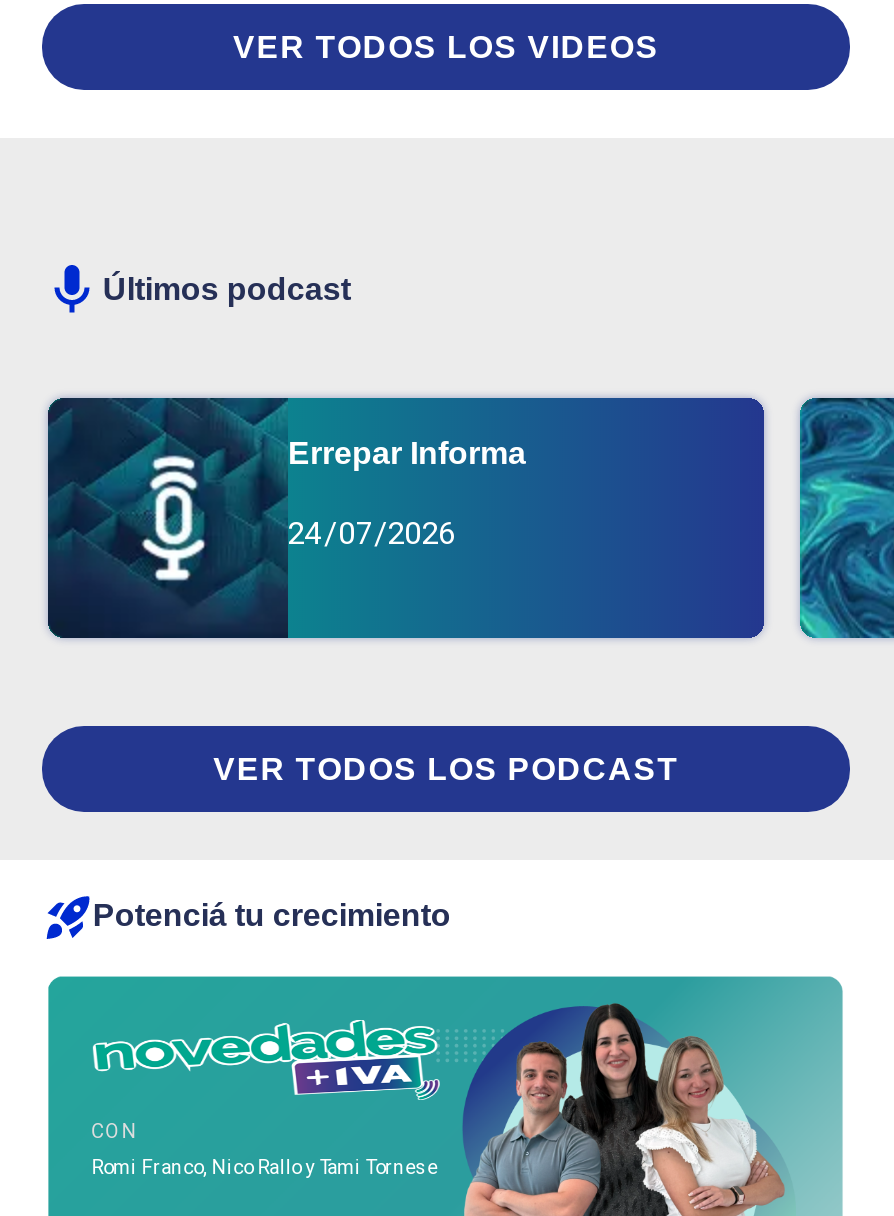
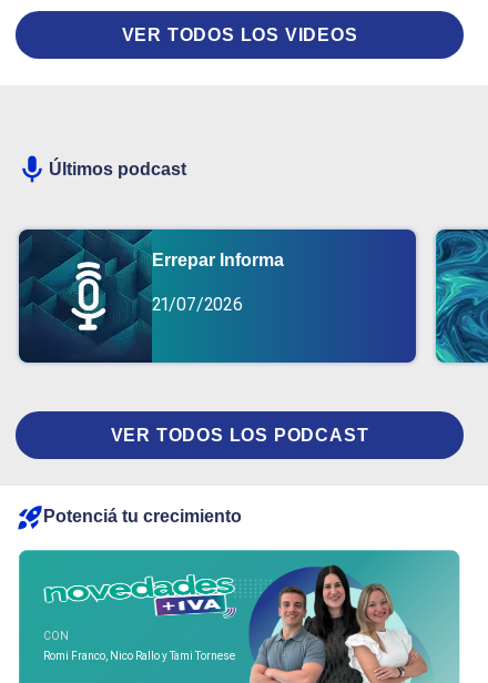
- 24/07/2026
+ 21/07/2026
